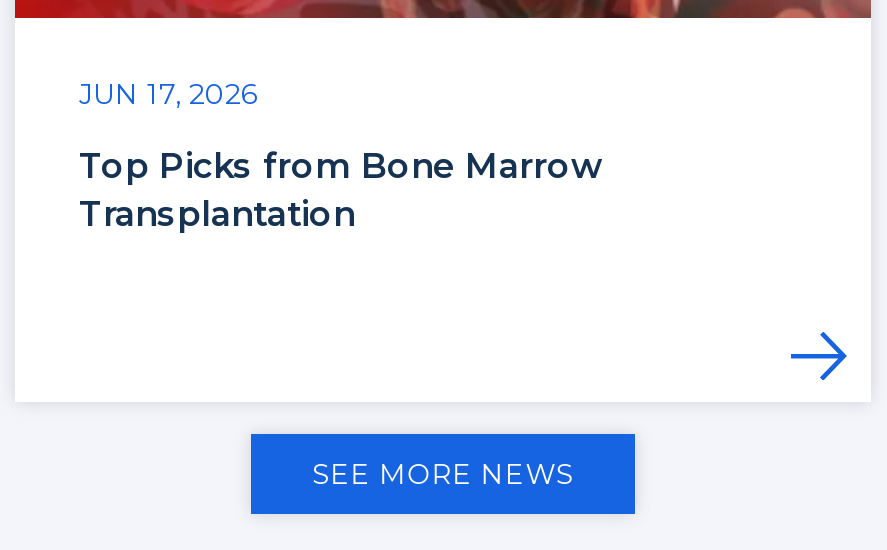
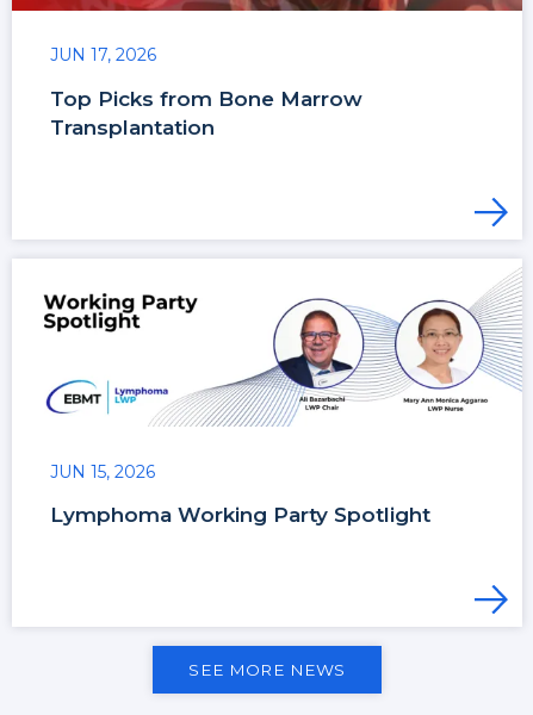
+ [image]
+ JUN 15, 2026
+ Lymphoma Working Party Spotlight
